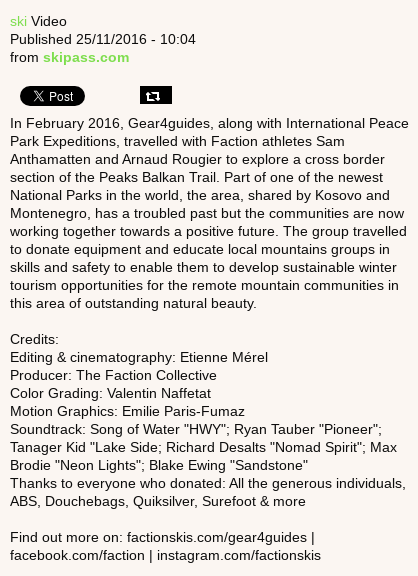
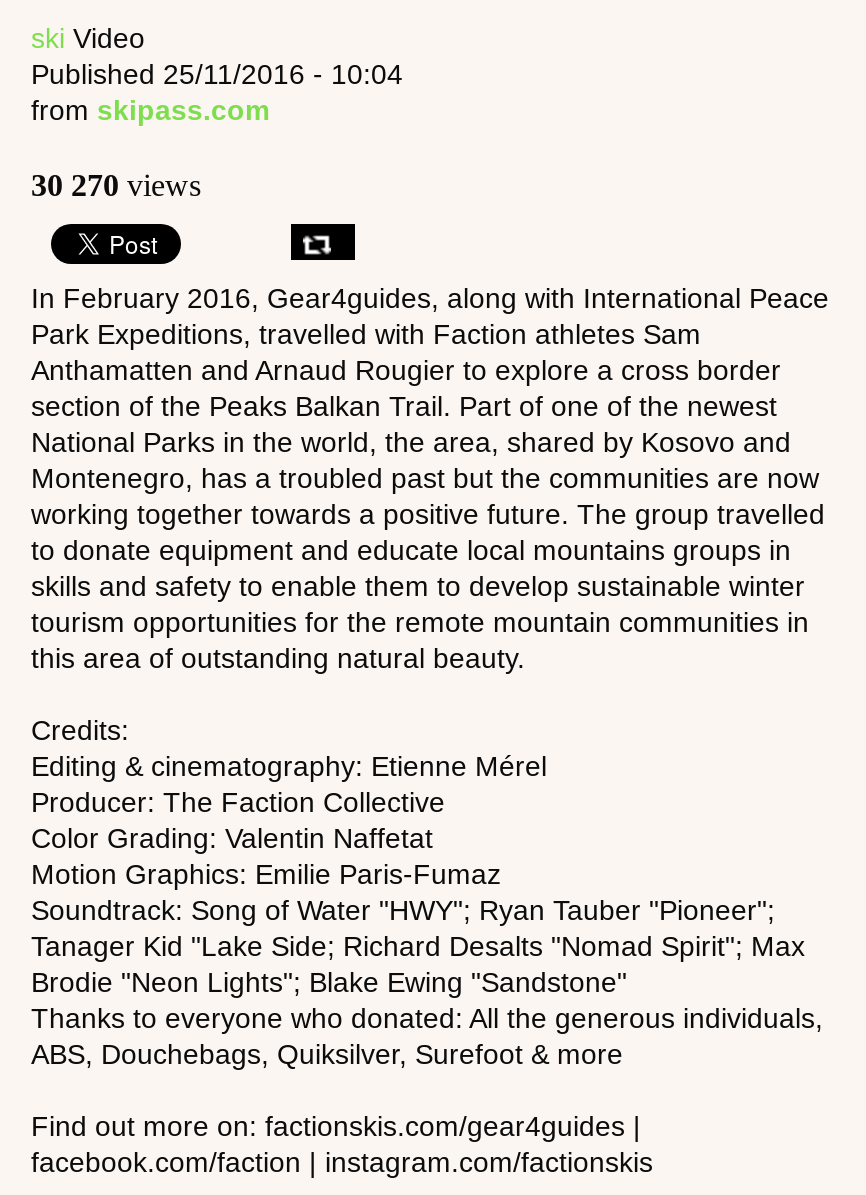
+ 30 270 views
